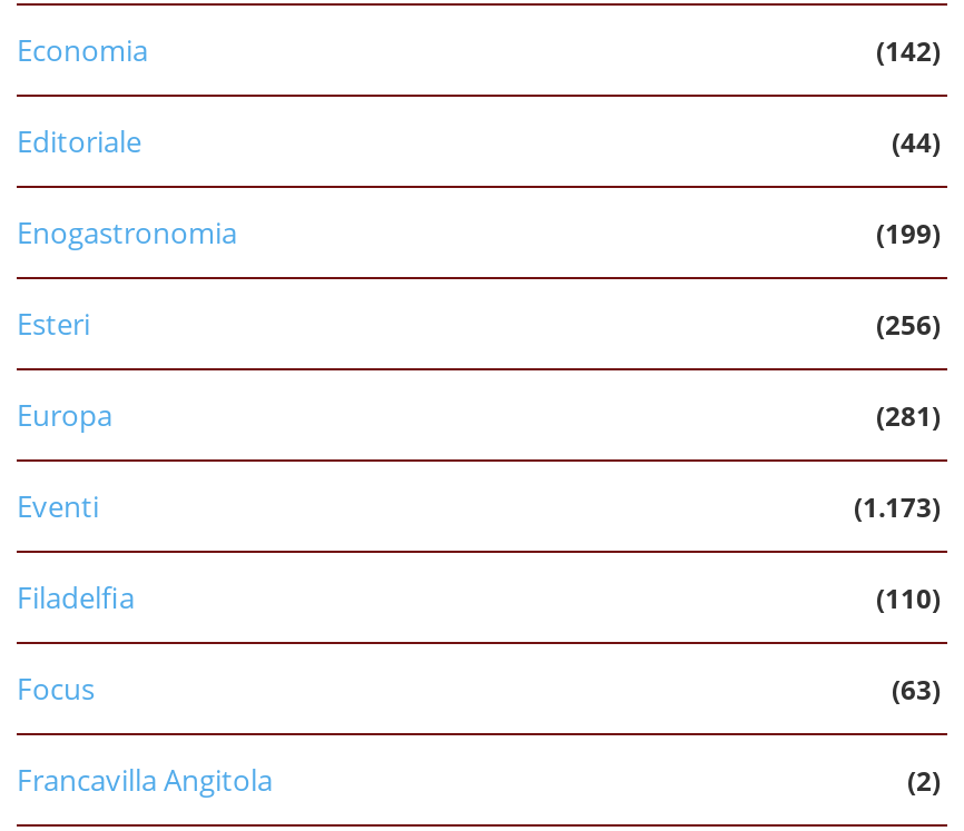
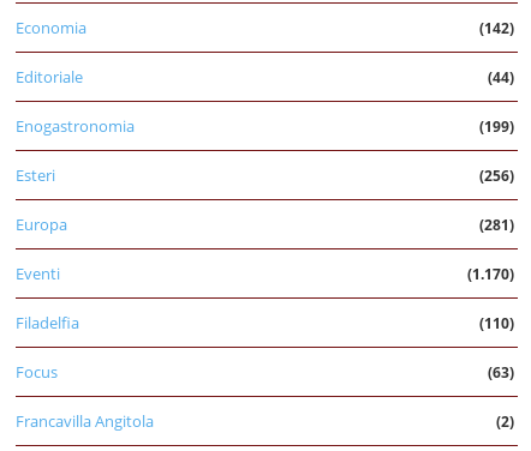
- (1.173)
+ (1.170)
